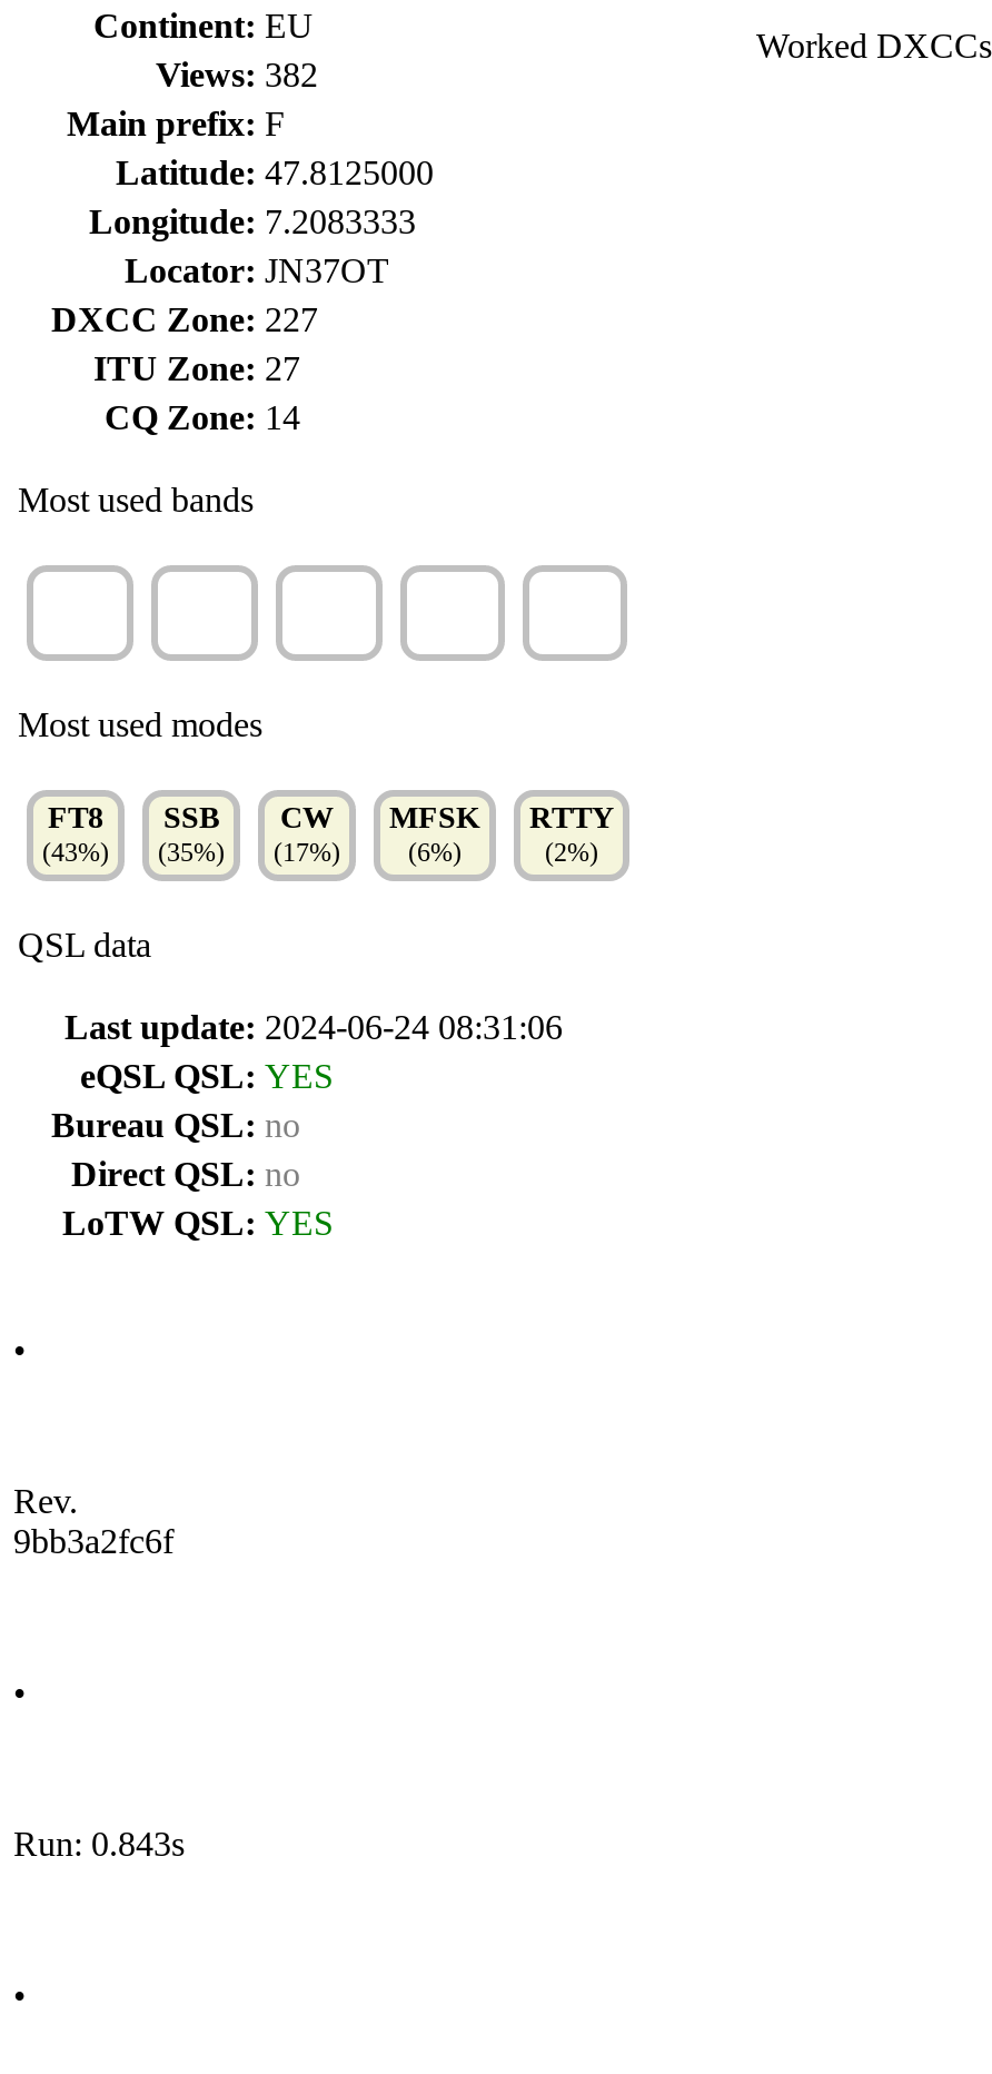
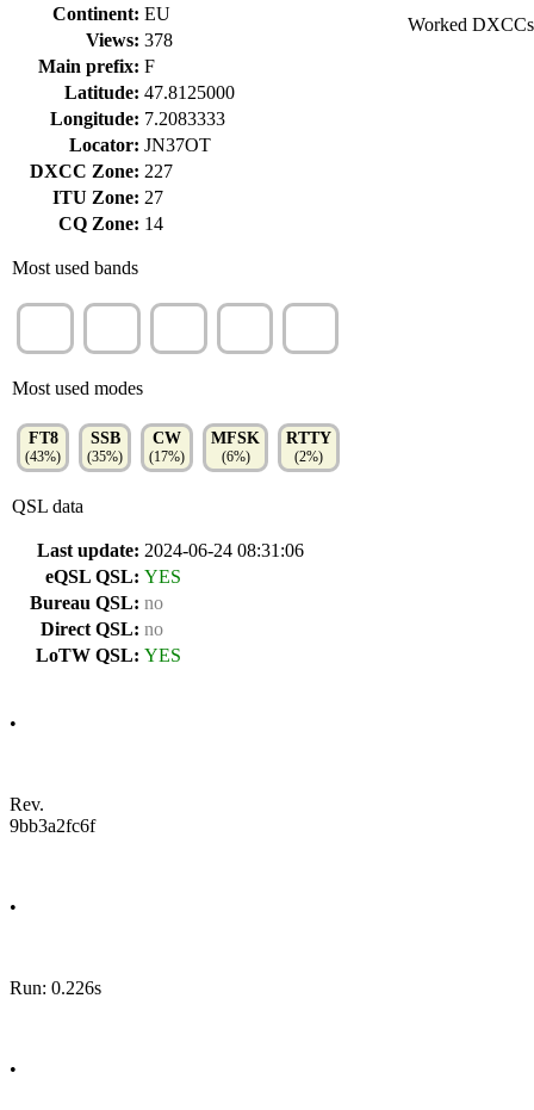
- Views: 382
+ Views: 378

- Run: 0.843s
+ Run: 0.226s
